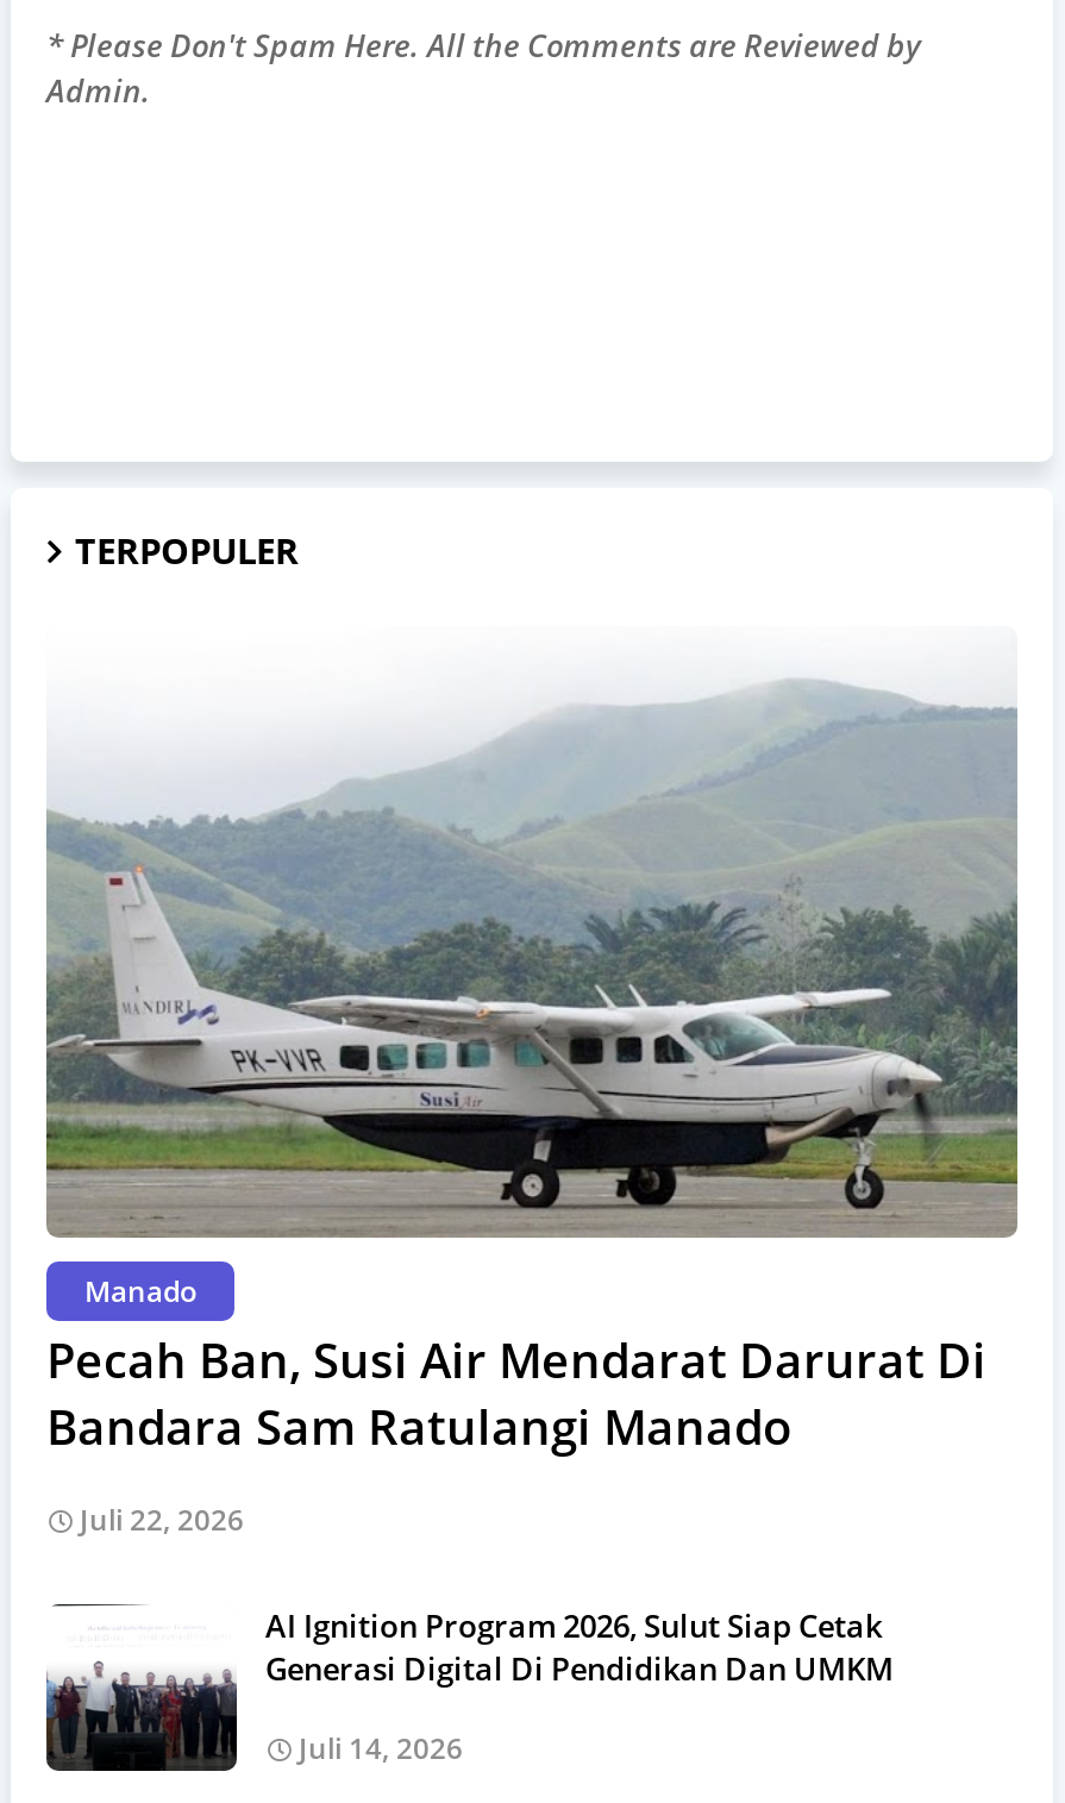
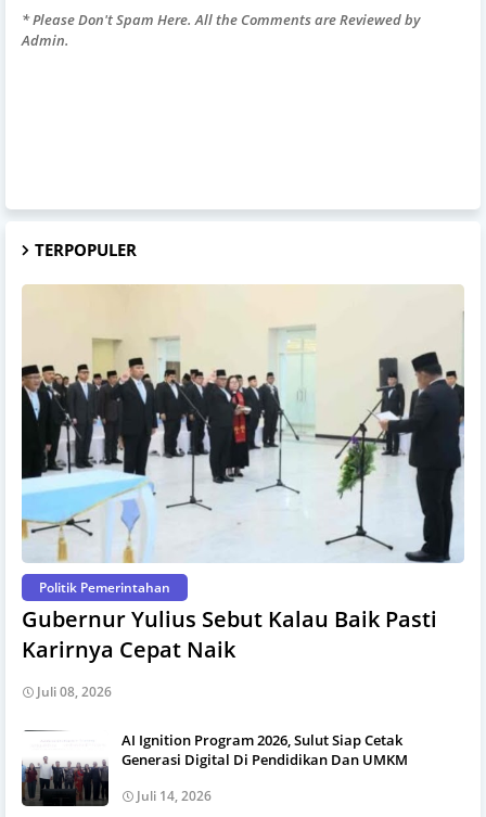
- [image]
- Manado
- Pecah Ban, Susi Air Mendarat Darurat Di
- Bandara Sam Ratulangi Manado
+ [image]
+ Politik Pemerintahan
+ Gubernur Yulius Sebut Kalau Baik Pasti
+ Karirnya Cepat Naik

- Juli 22, 2026
+ Juli 08, 2026
